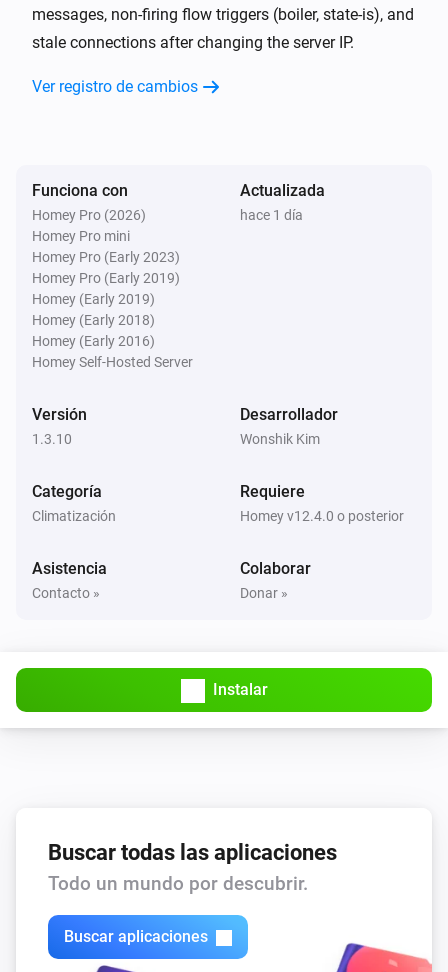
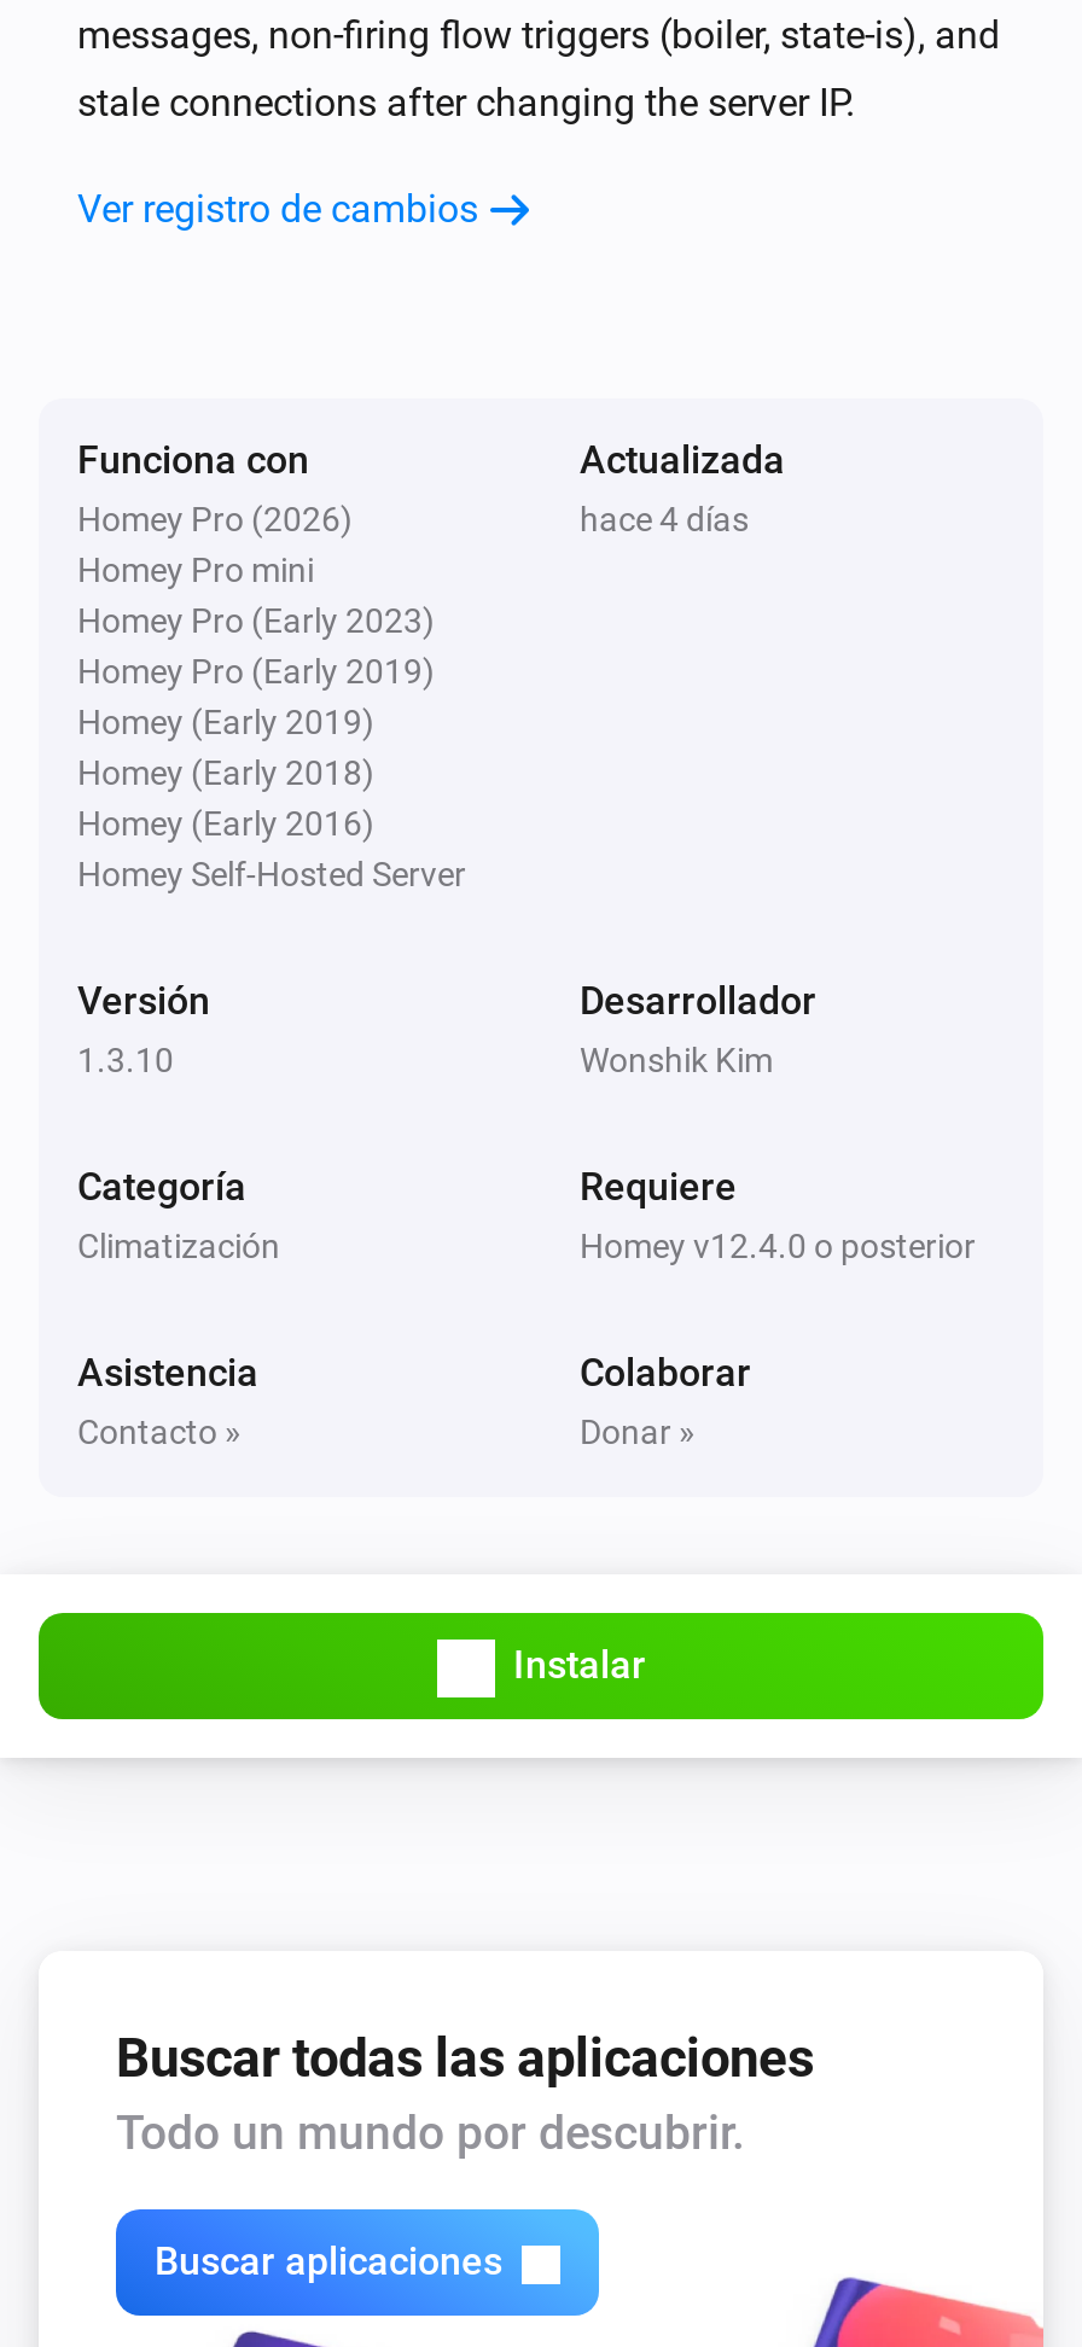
- hace 1 día
+ hace 4 días
